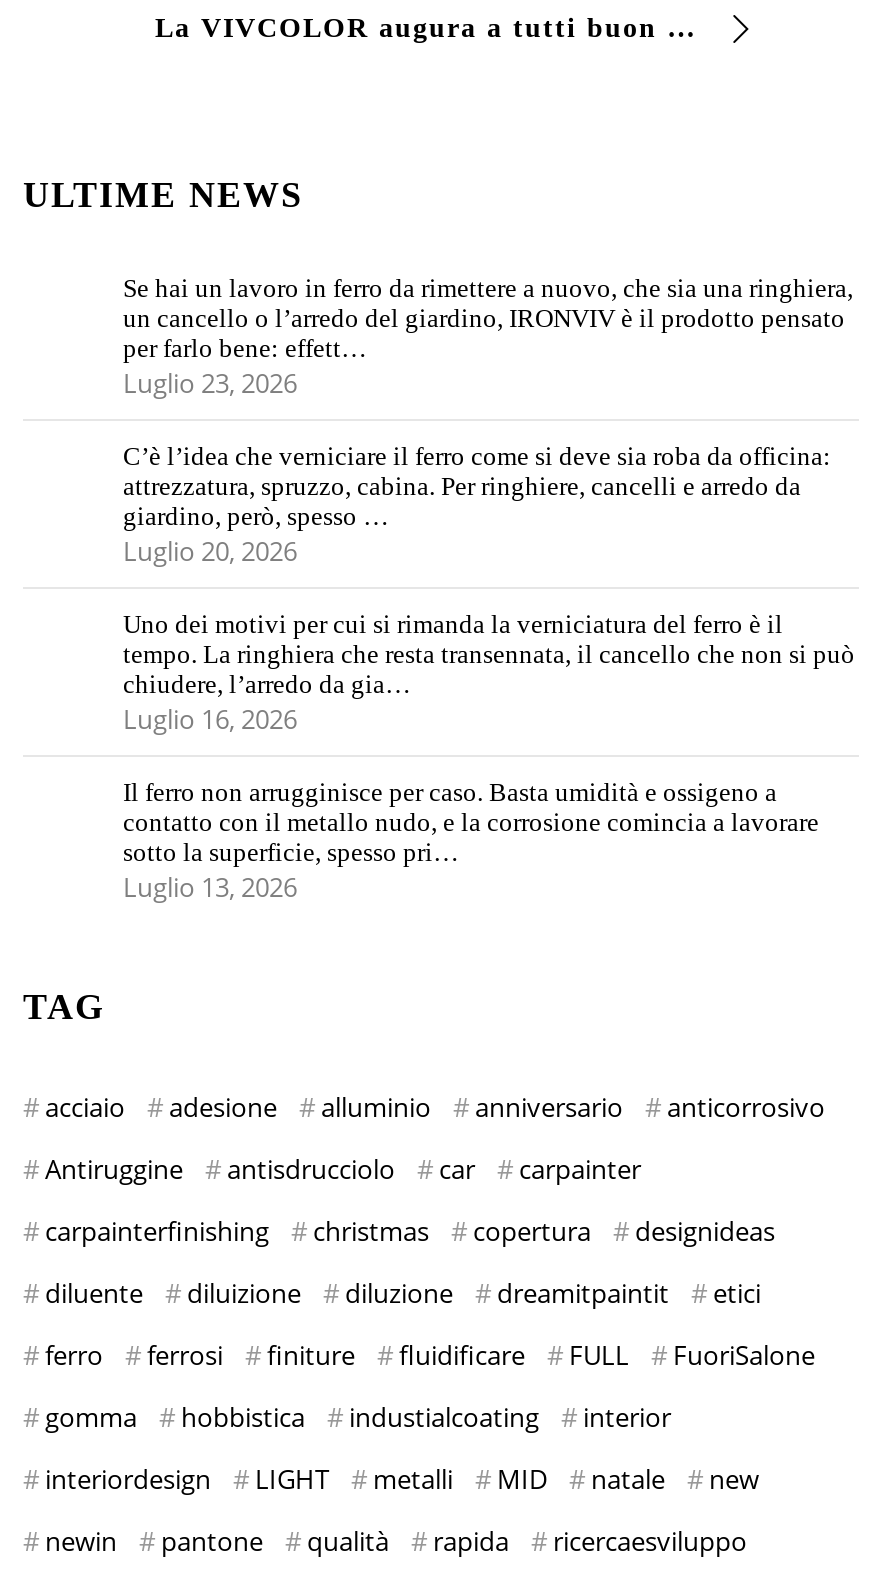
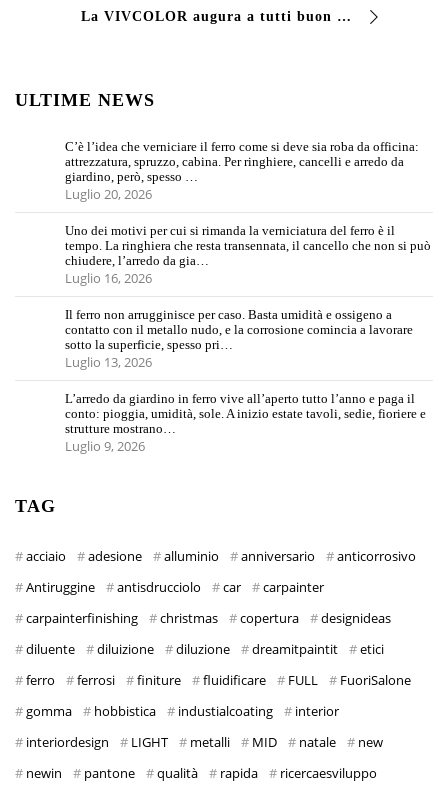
- Se hai un lavoro in ferro da rimettere a nuovo, che sia una ringhiera,
- un cancello o l’arredo del giardino, IRONVIV è il prodotto pensato
- per farlo bene: effett…
- Luglio 23, 2026

moved up: C’è l’idea che verniciare il ferro come si deve sia roba da officina: | attrezzatura, spruzzo, cabina. Per ringhiere, cancelli e arredo da | giardino, però, spesso … | ... | sotto la superficie, spesso pri… | Luglio 13, 2026

+ L’arredo da giardino in ferro vive all’aperto tutto l’anno e paga il
+ conto: pioggia, umidità, sole. A inizio estate tavoli, sedie, fioriere e
+ strutture mostrano…
+ Luglio 9, 2026
